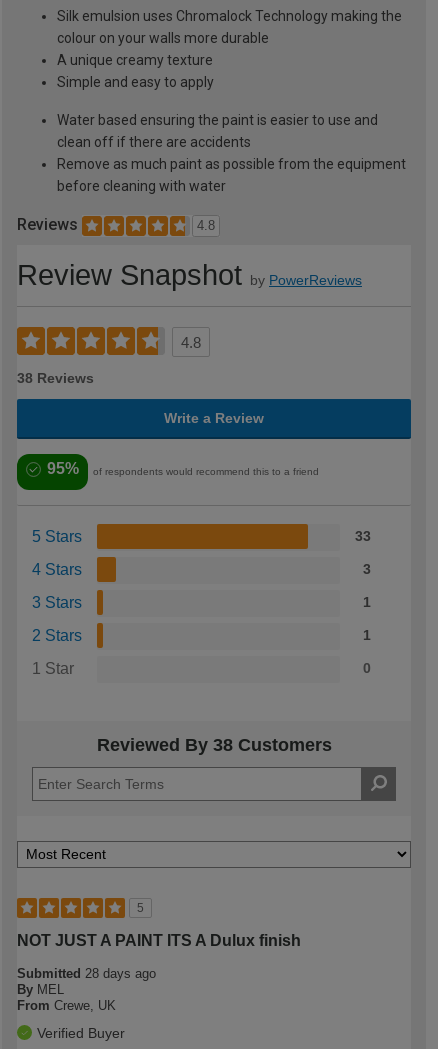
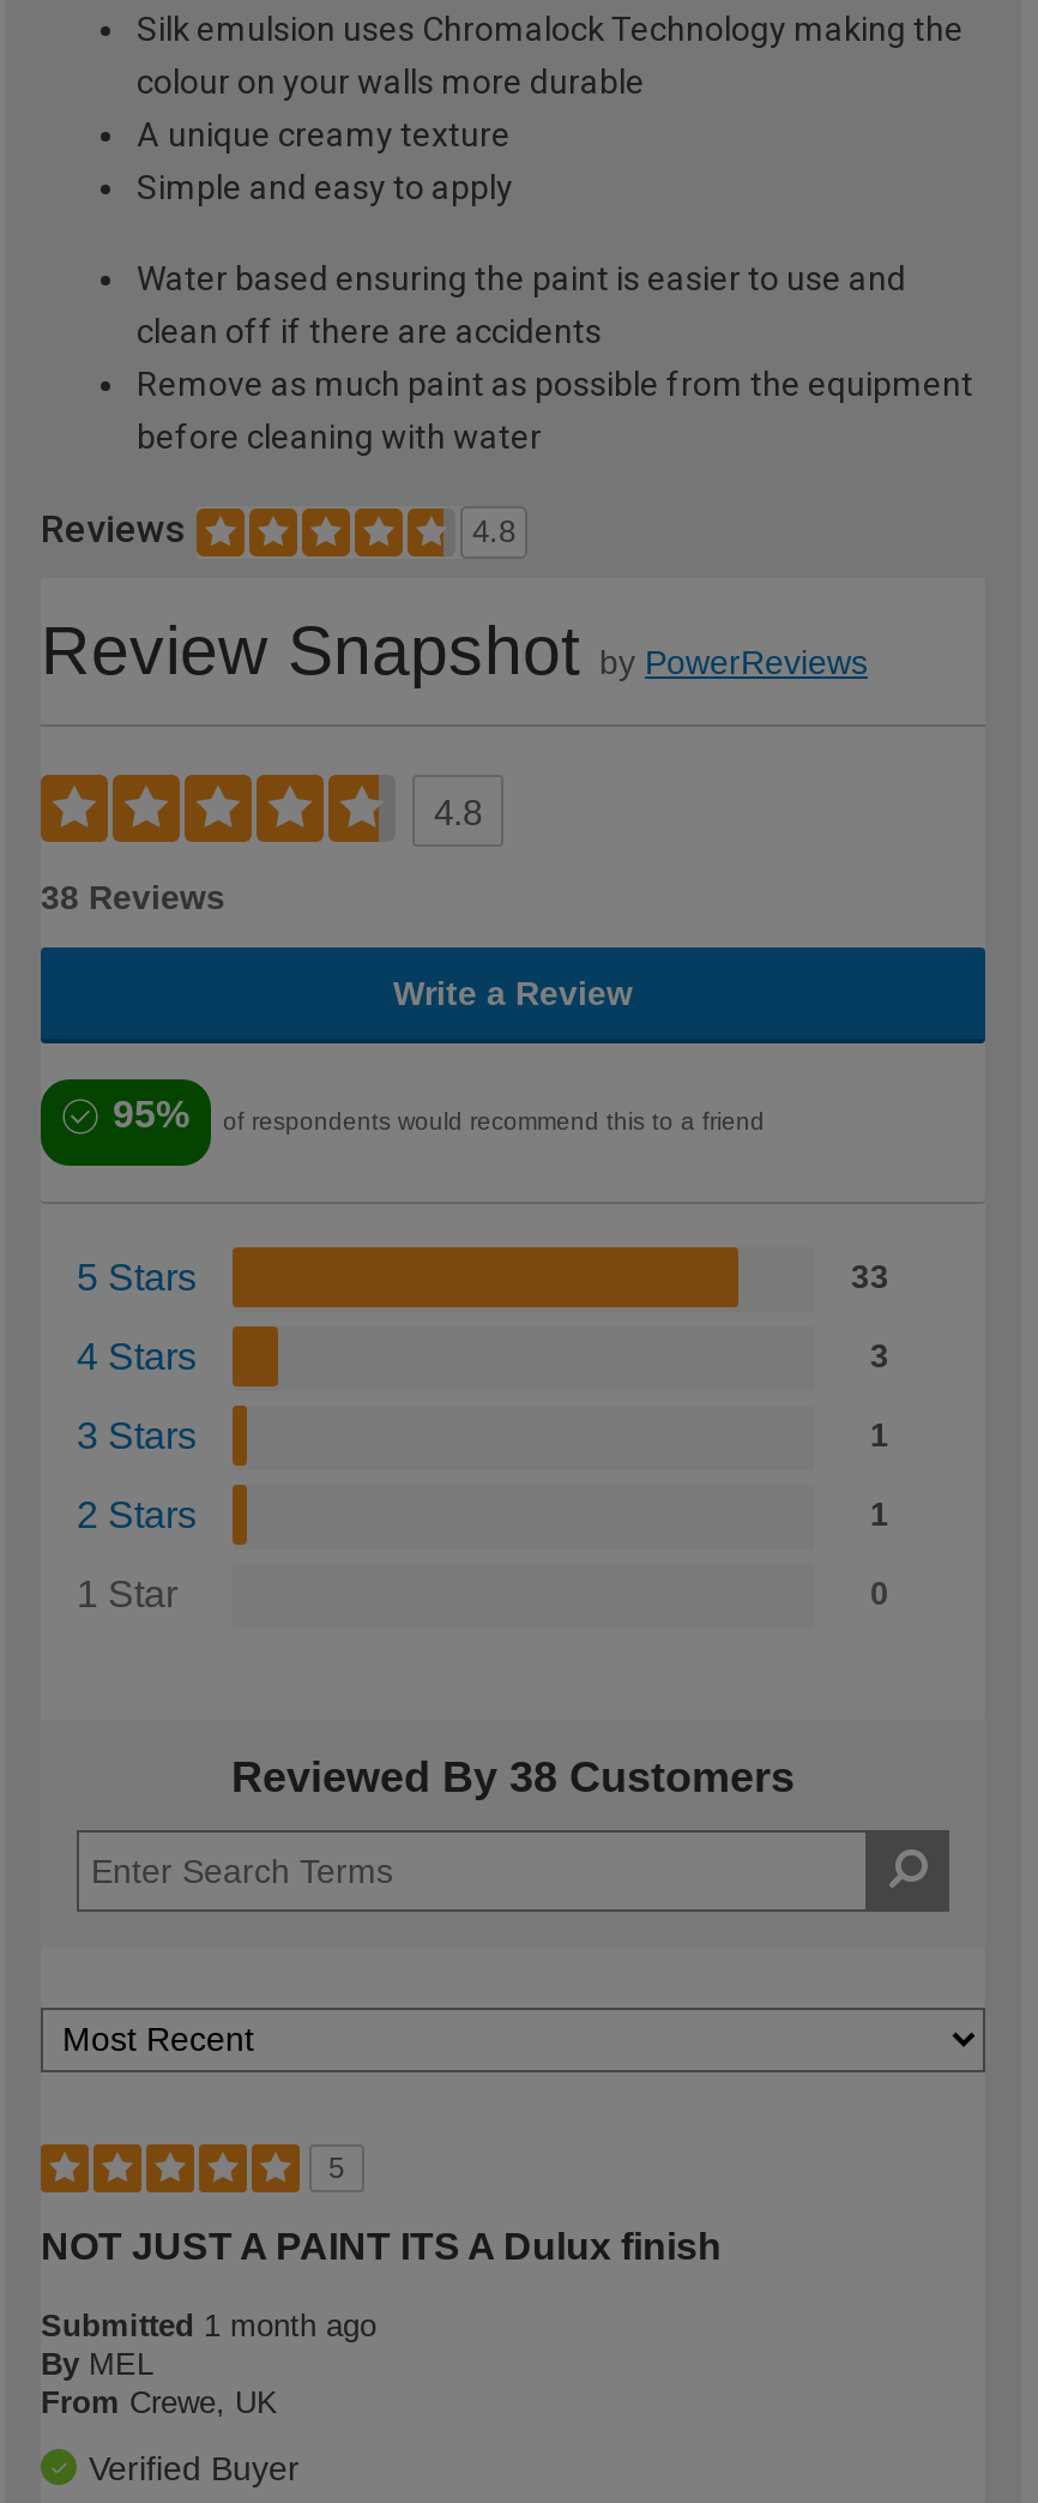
- Submitted 28 days ago
+ Submitted 1 month ago
